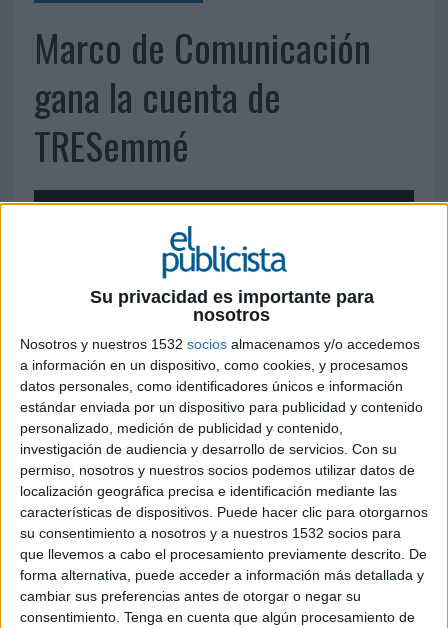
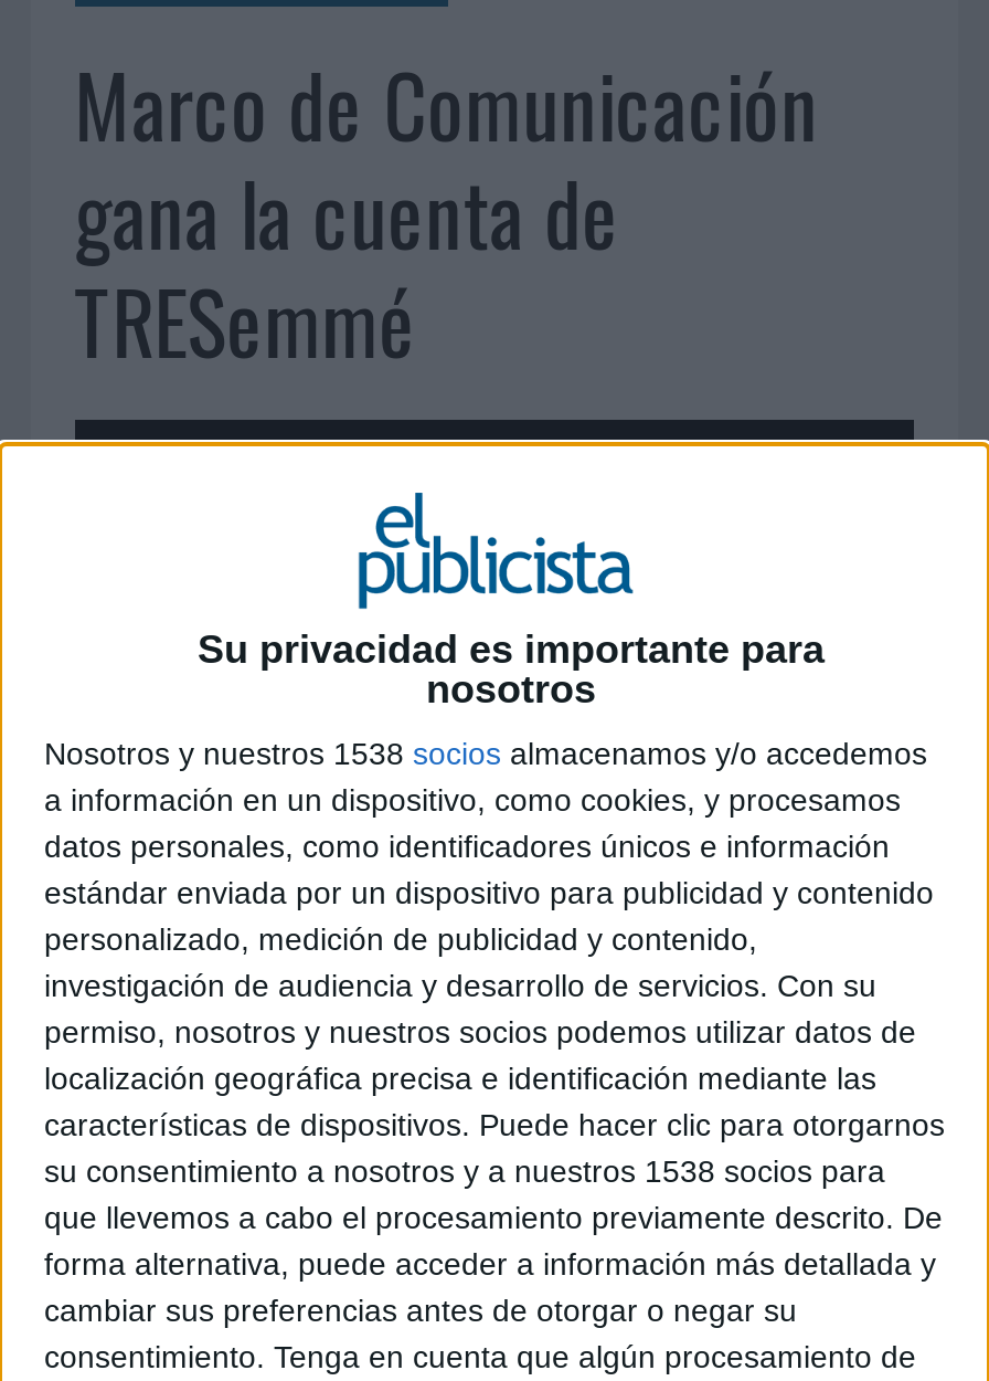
- Nosotros y nuestros 1532 socios almacenamos y/o accedemos
+ Nosotros y nuestros 1538 socios almacenamos y/o accedemos

- su consentimiento a nosotros y a nuestros 1532 socios para
+ su consentimiento a nosotros y a nuestros 1538 socios para
